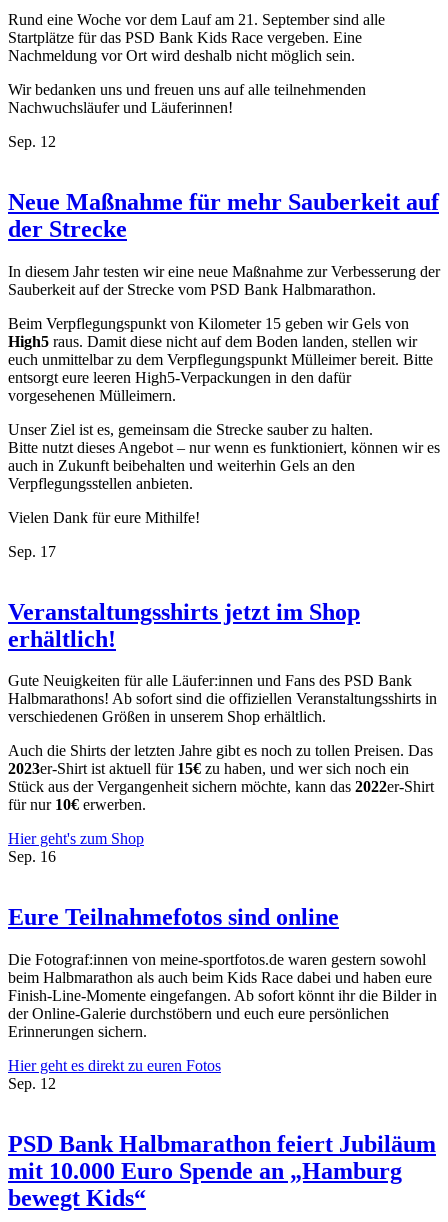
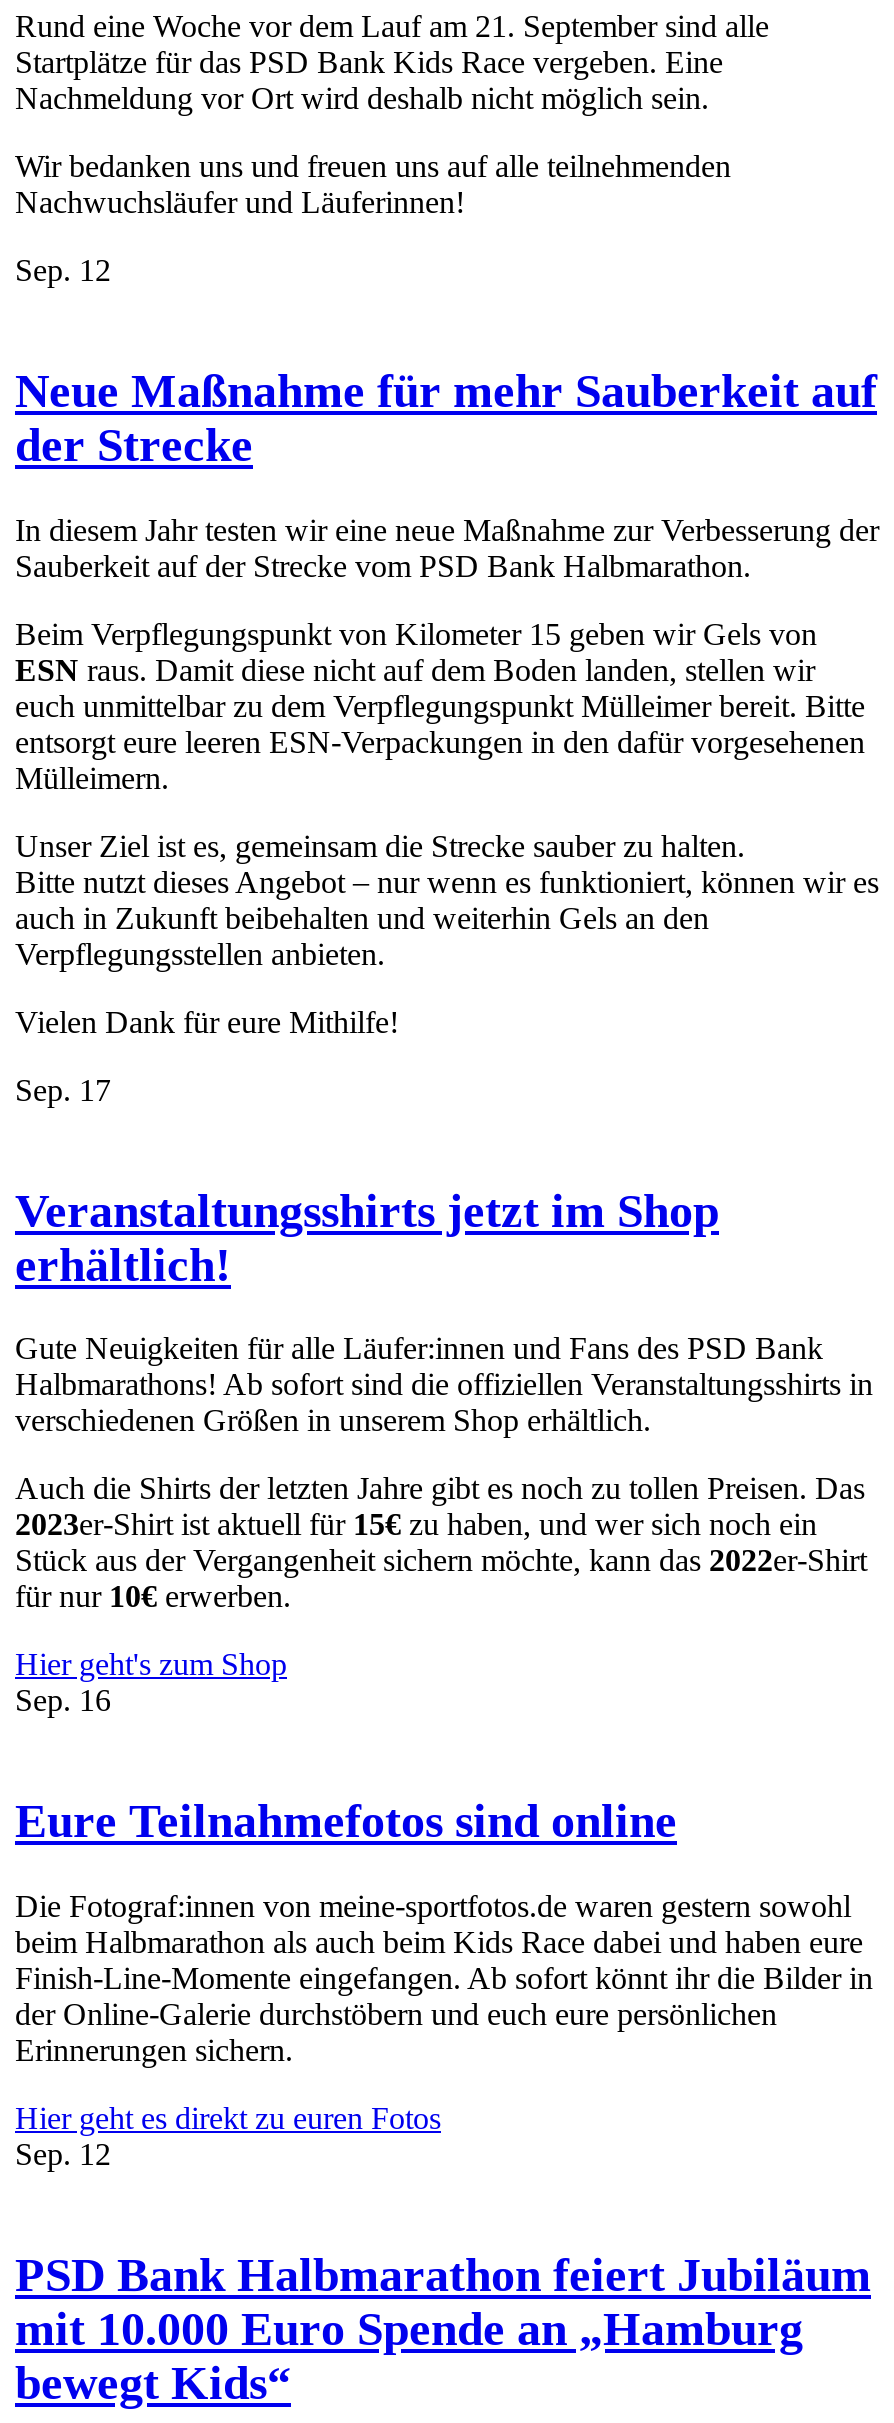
- High5 raus. Damit diese nicht auf dem Boden landen, stellen wir
+ ESN raus. Damit diese nicht auf dem Boden landen, stellen wir

- entsorgt eure leeren High5-Verpackungen in den dafür
- vorgesehenen Mülleimern.
+ entsorgt eure leeren ESN-Verpackungen in den dafür vorgesehenen
+ Mülleimern.
